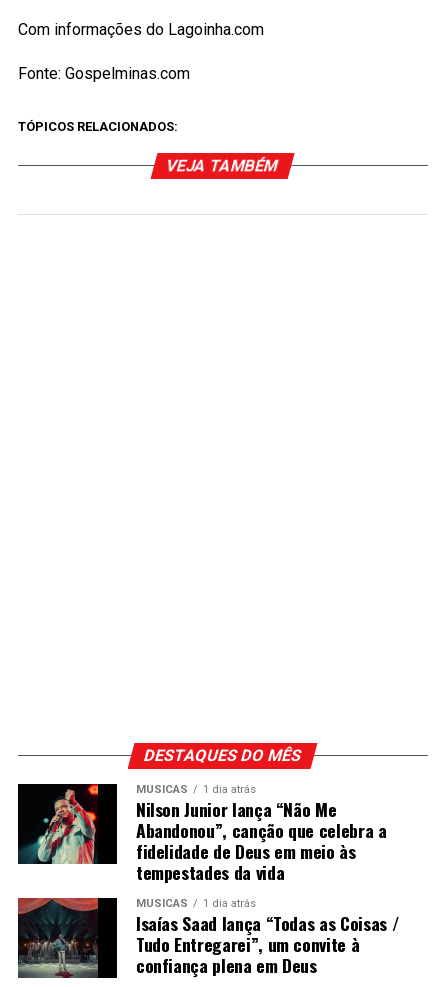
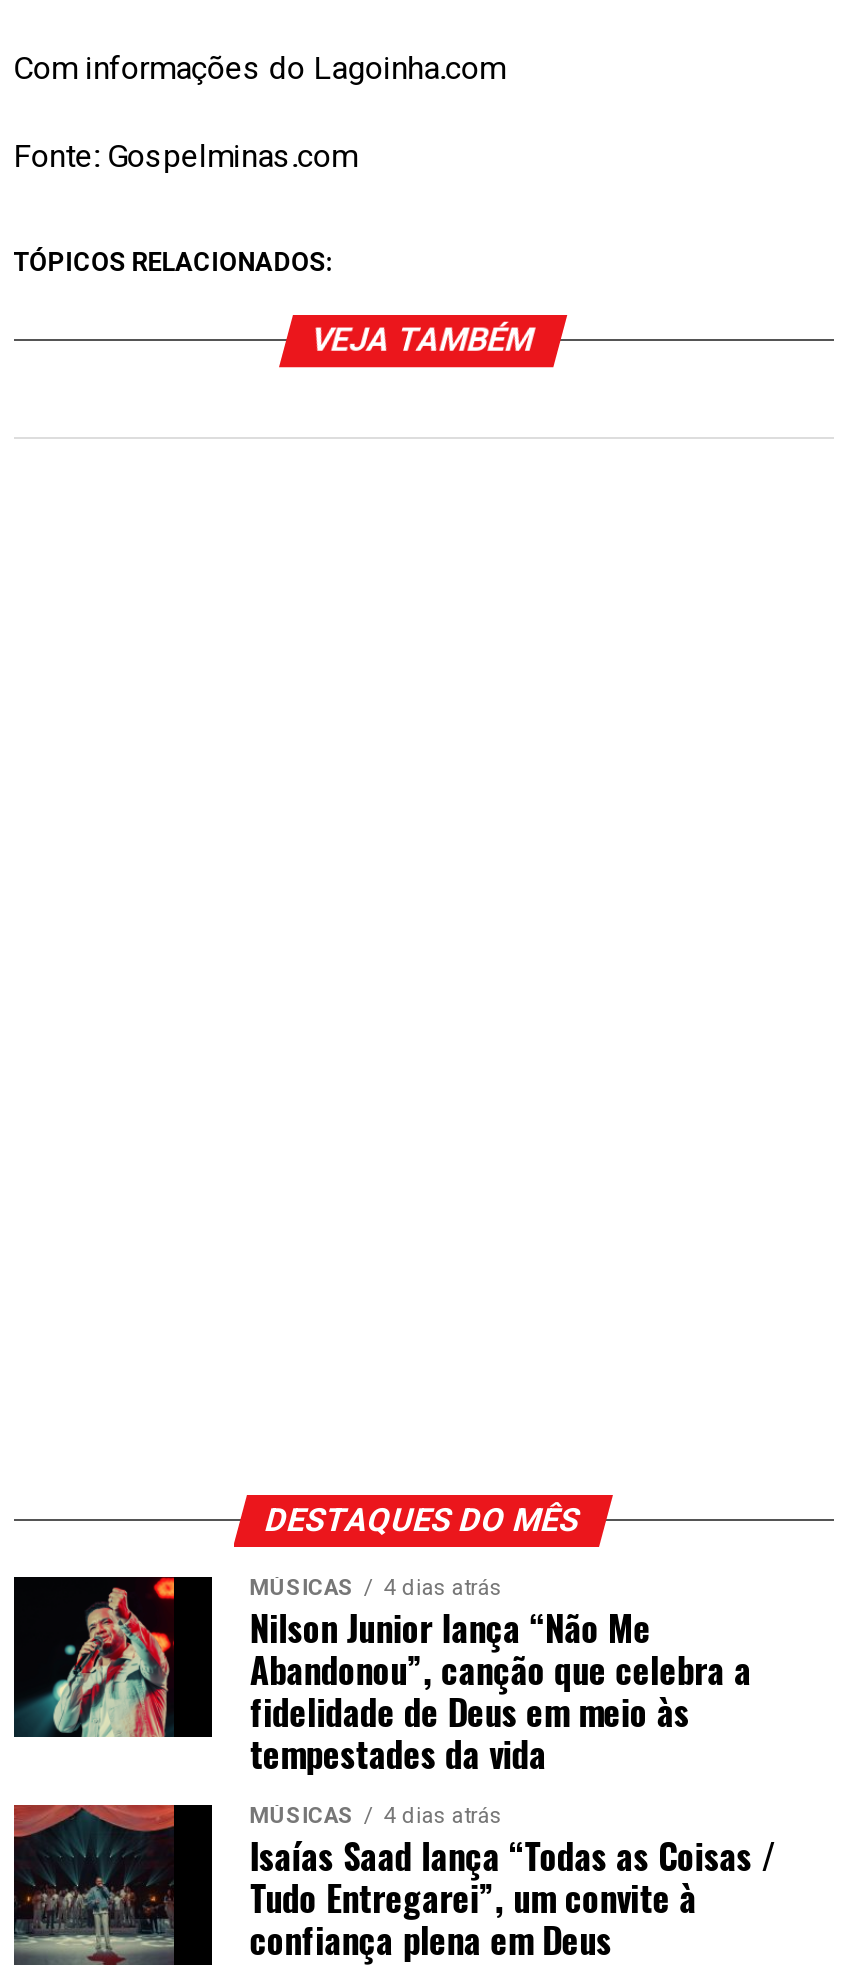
- MÚSICAS 1 dia atrás
+ MÚSICAS 4 dias atrás

- MÚSICAS 1 dia atrás
+ MÚSICAS 4 dias atrás
